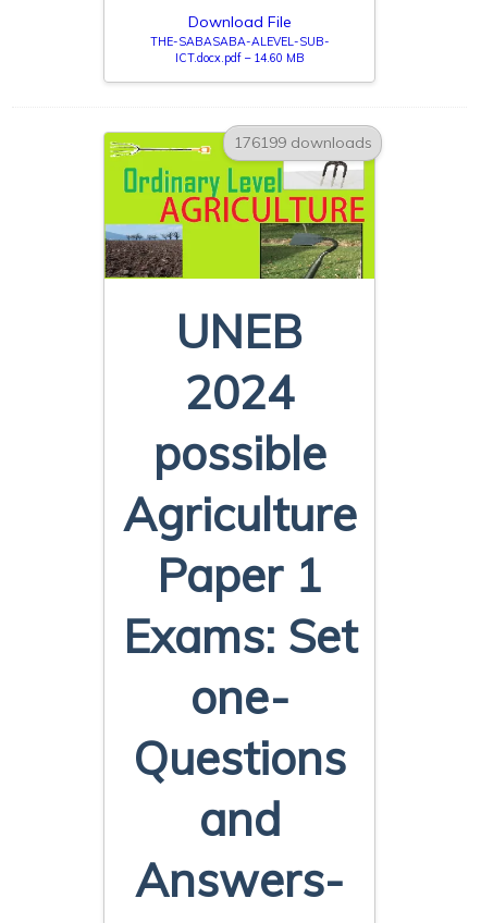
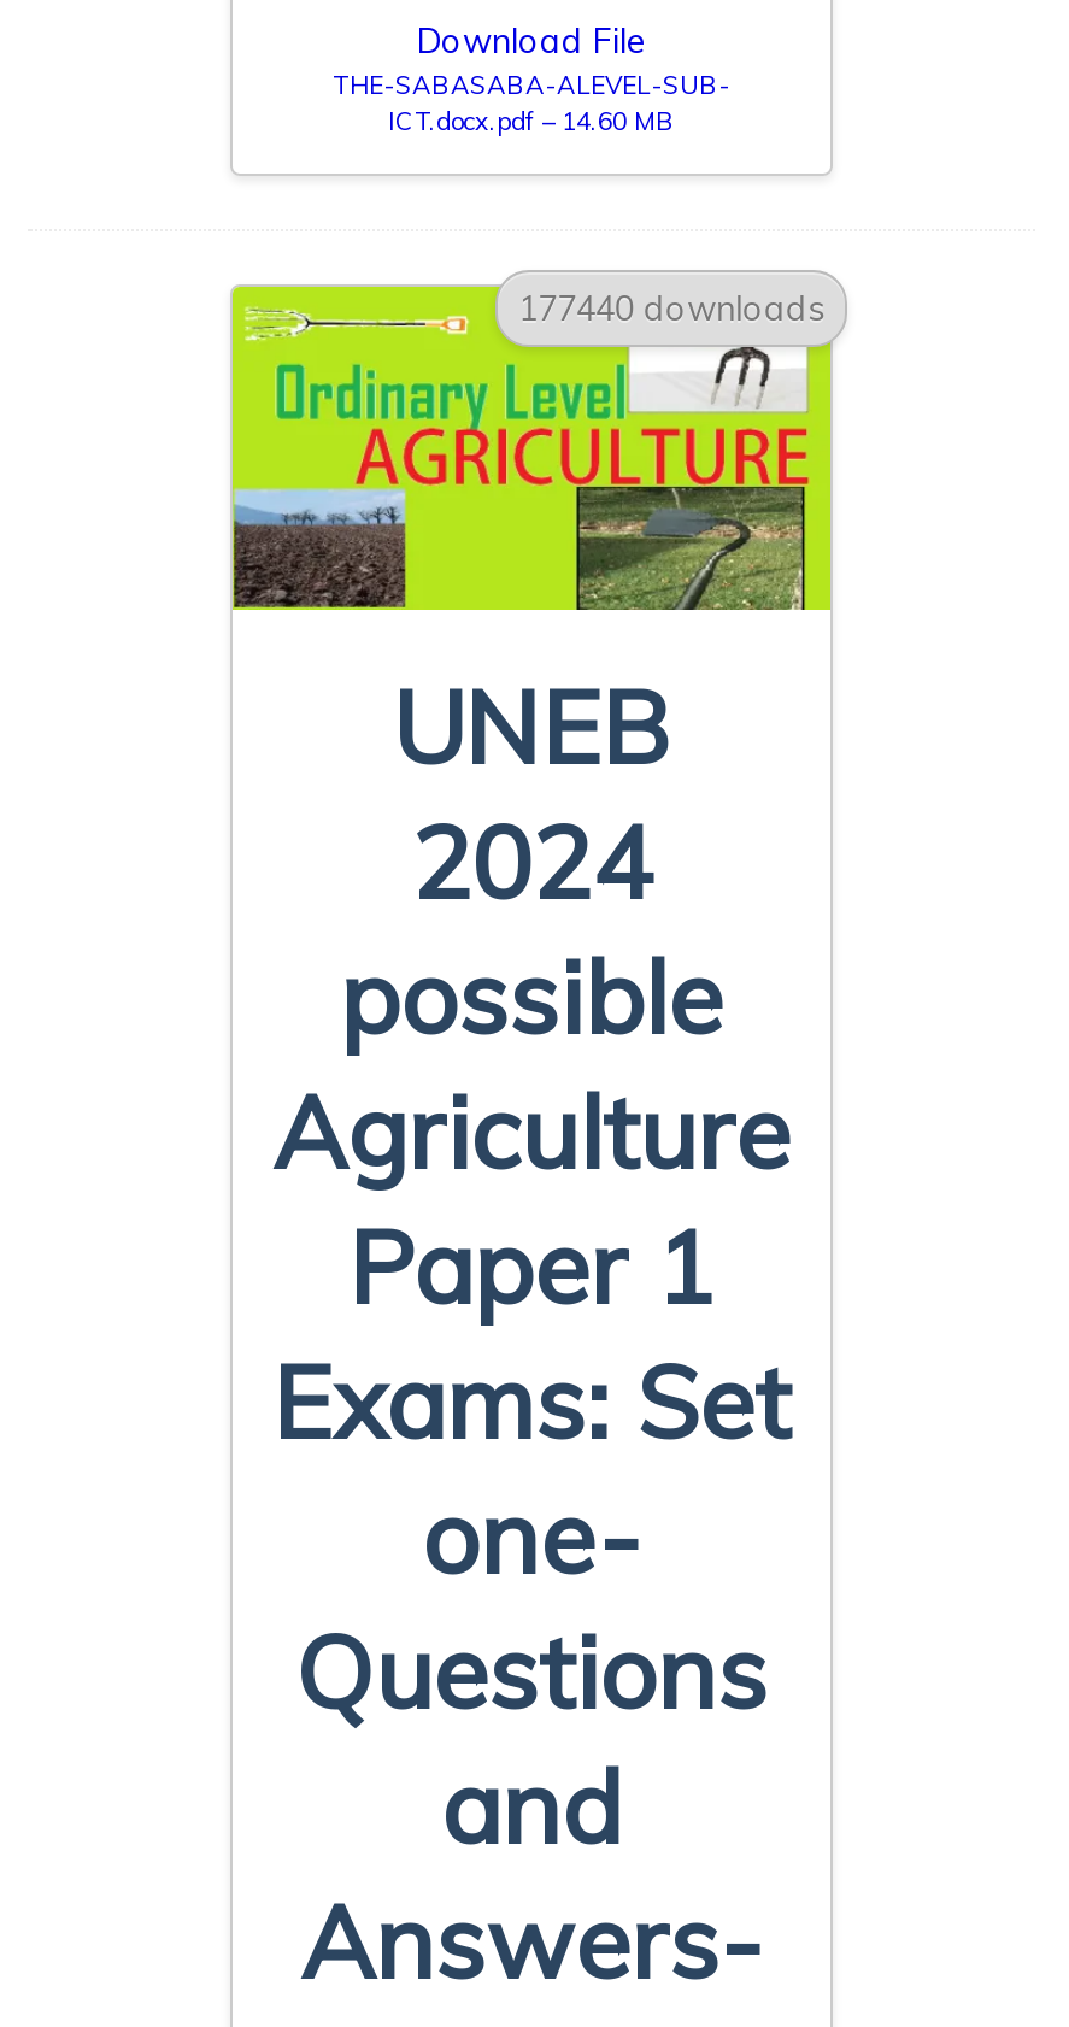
- 176199 downloads
+ 177440 downloads
